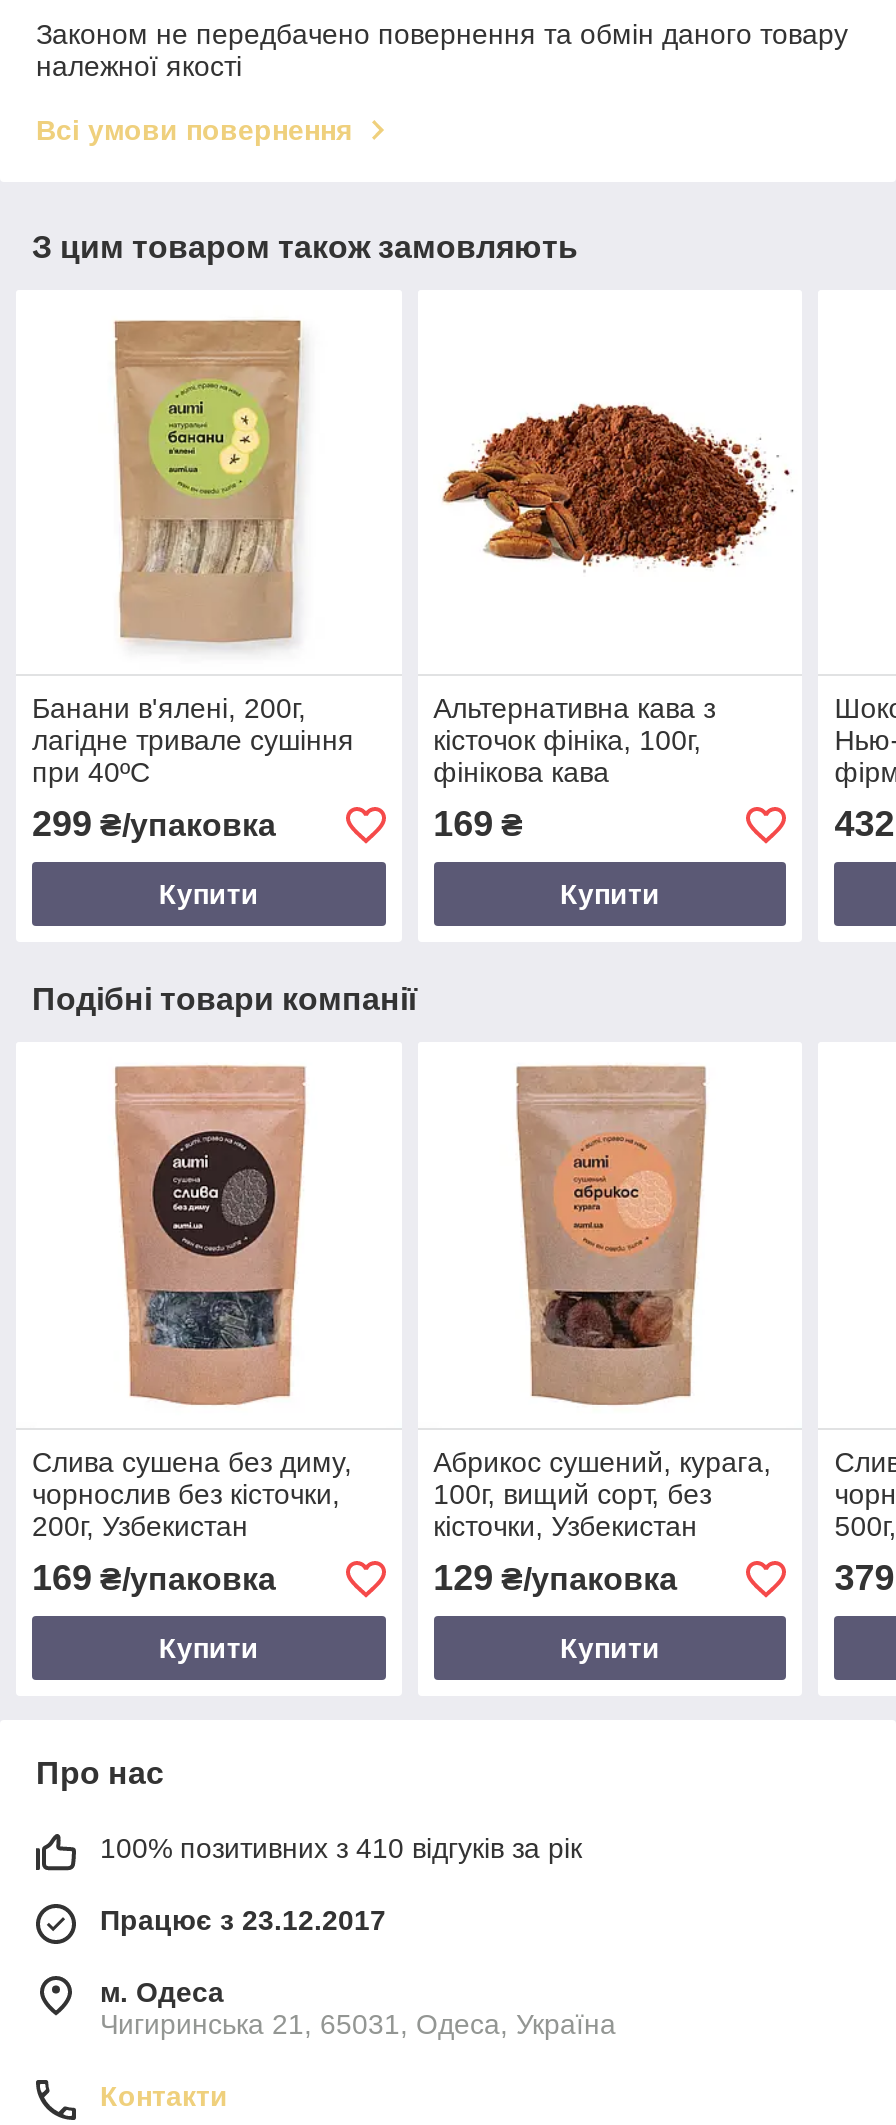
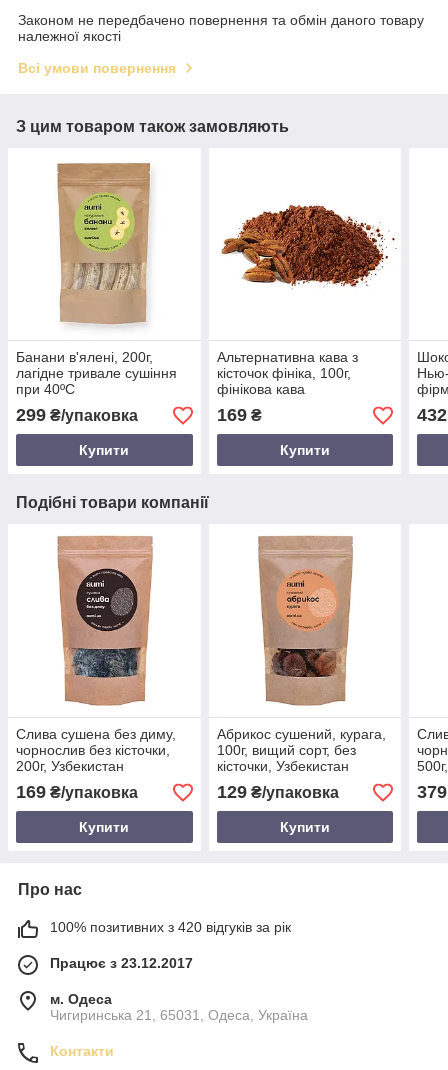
- 100% позитивних з 410 відгуків за рік
+ 100% позитивних з 420 відгуків за рік
